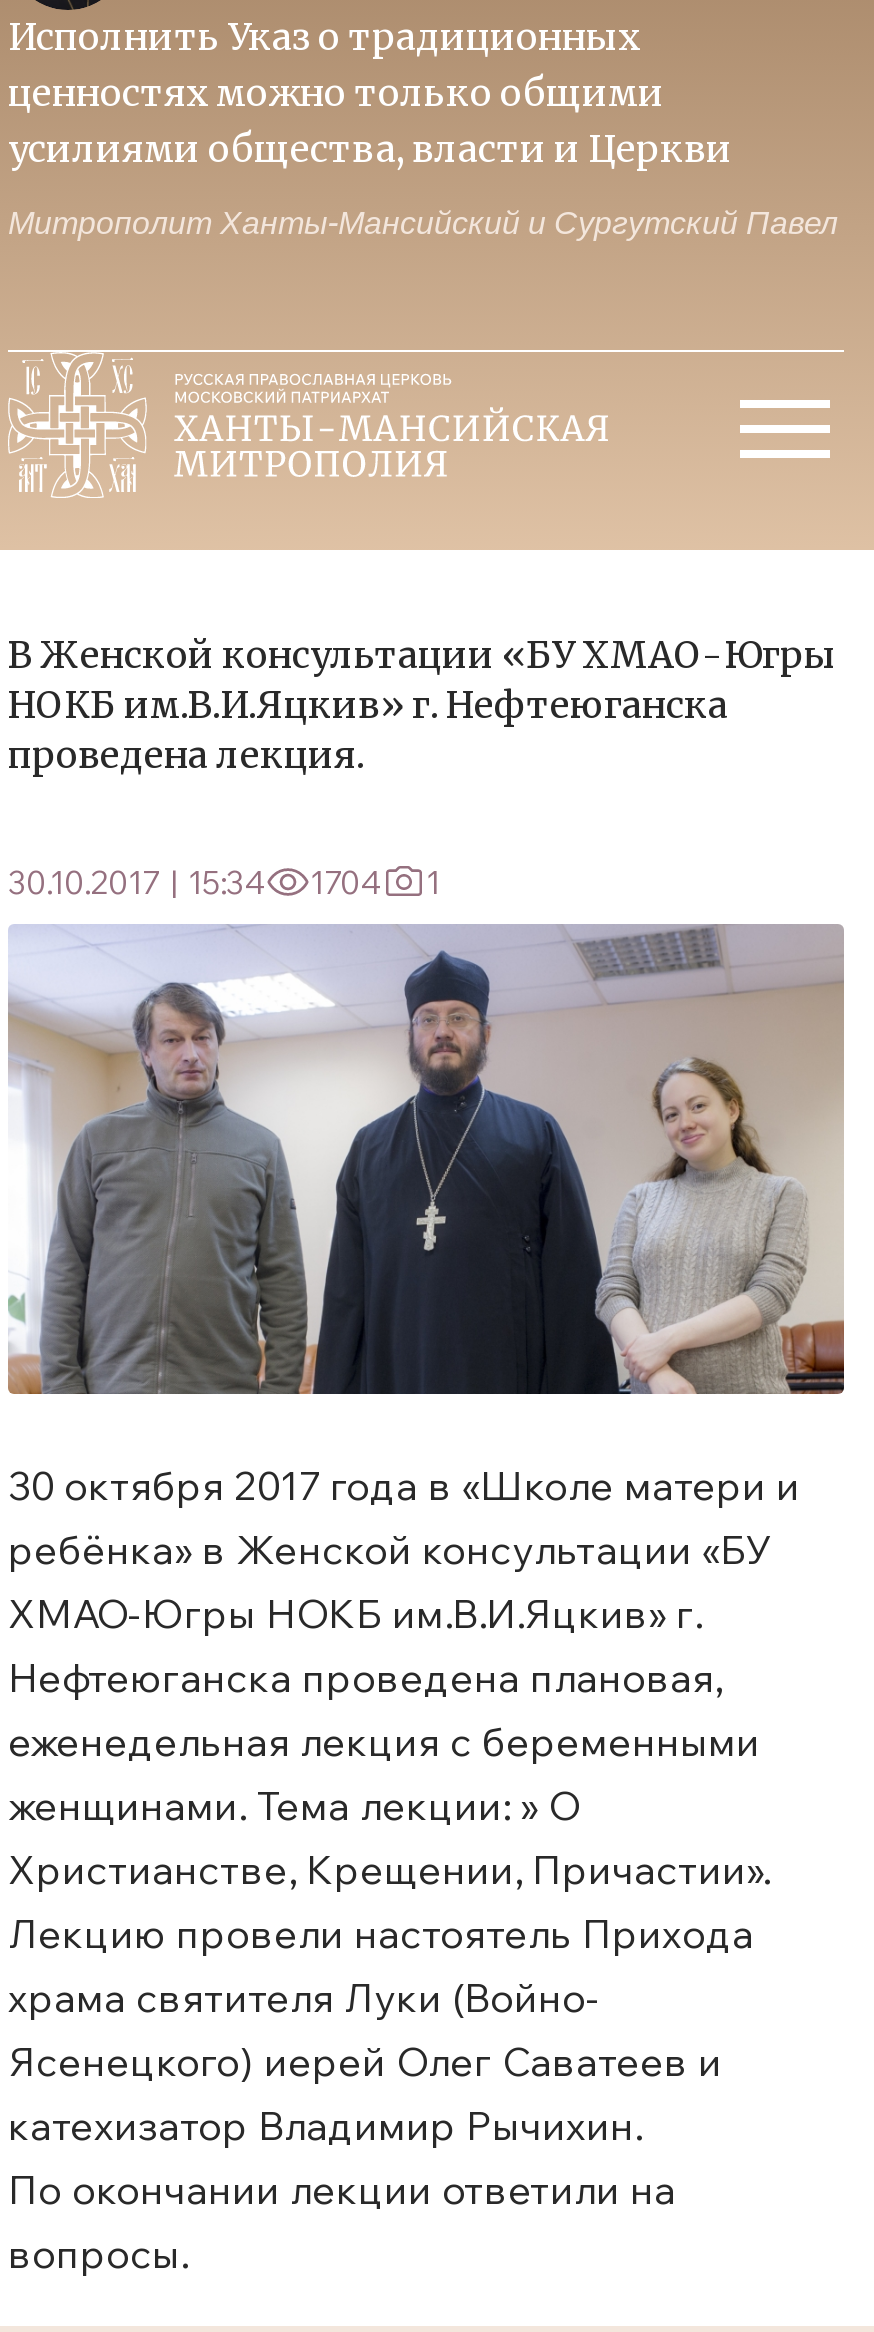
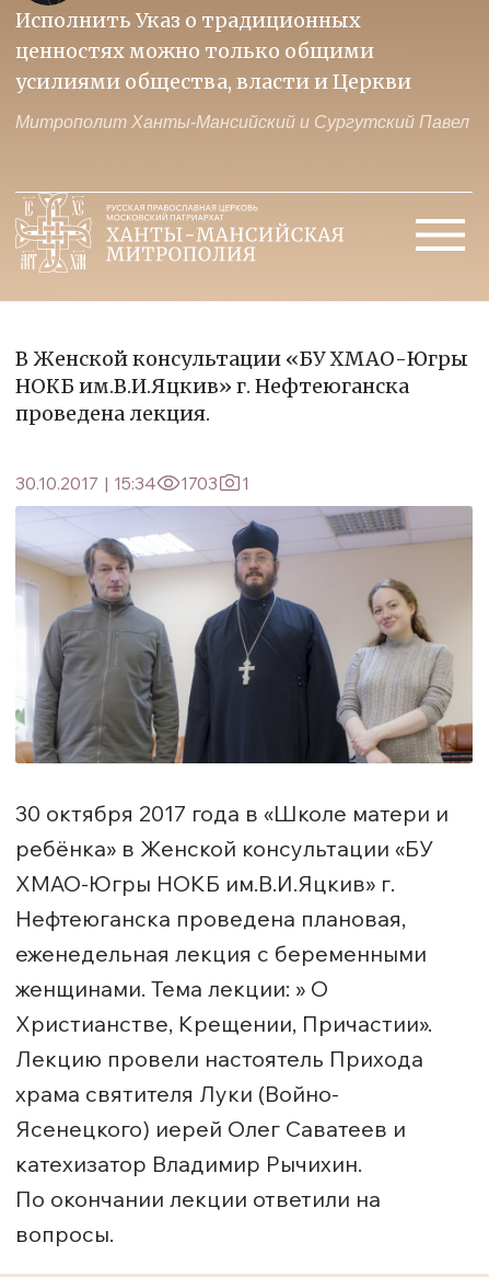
- 1704
+ 1703
